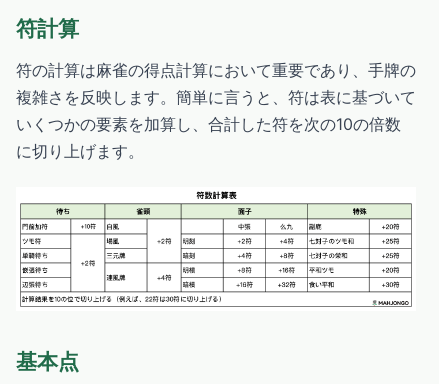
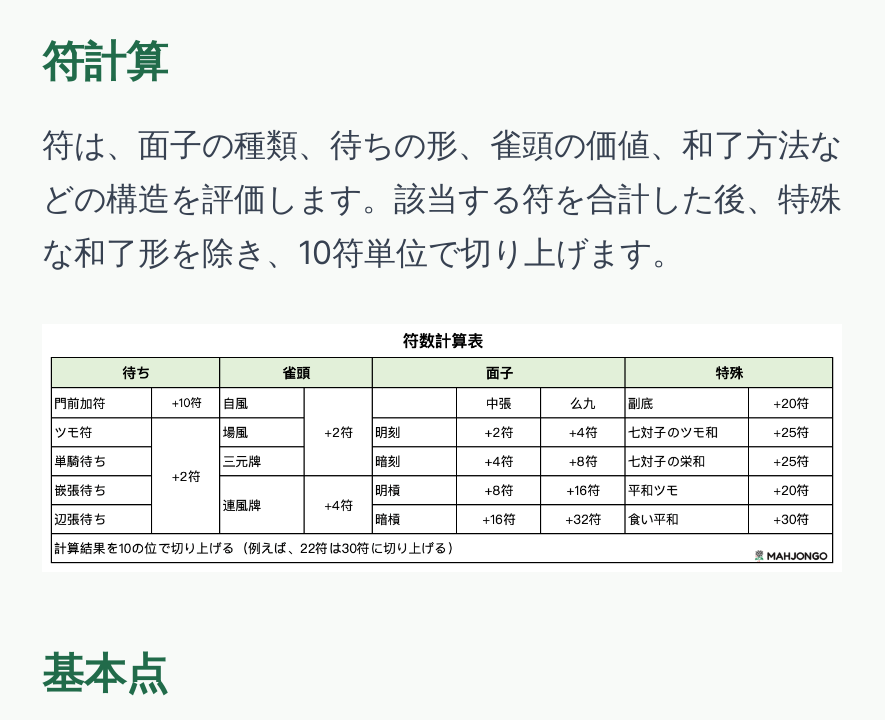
- 符の計算は麻雀の得点計算において重要であり、手牌の
- 複雑さを反映します。簡単に言うと、符は表に基づいて
- いくつかの要素を加算し、合計した符を次の10の倍数
- に切り上げます。
+ 符は、面子の種類、待ちの形、雀頭の価値、和了方法な
+ どの構造を評価します。該当する符を合計した後、特殊
+ な和了形を除き、10符単位で切り上げます。
